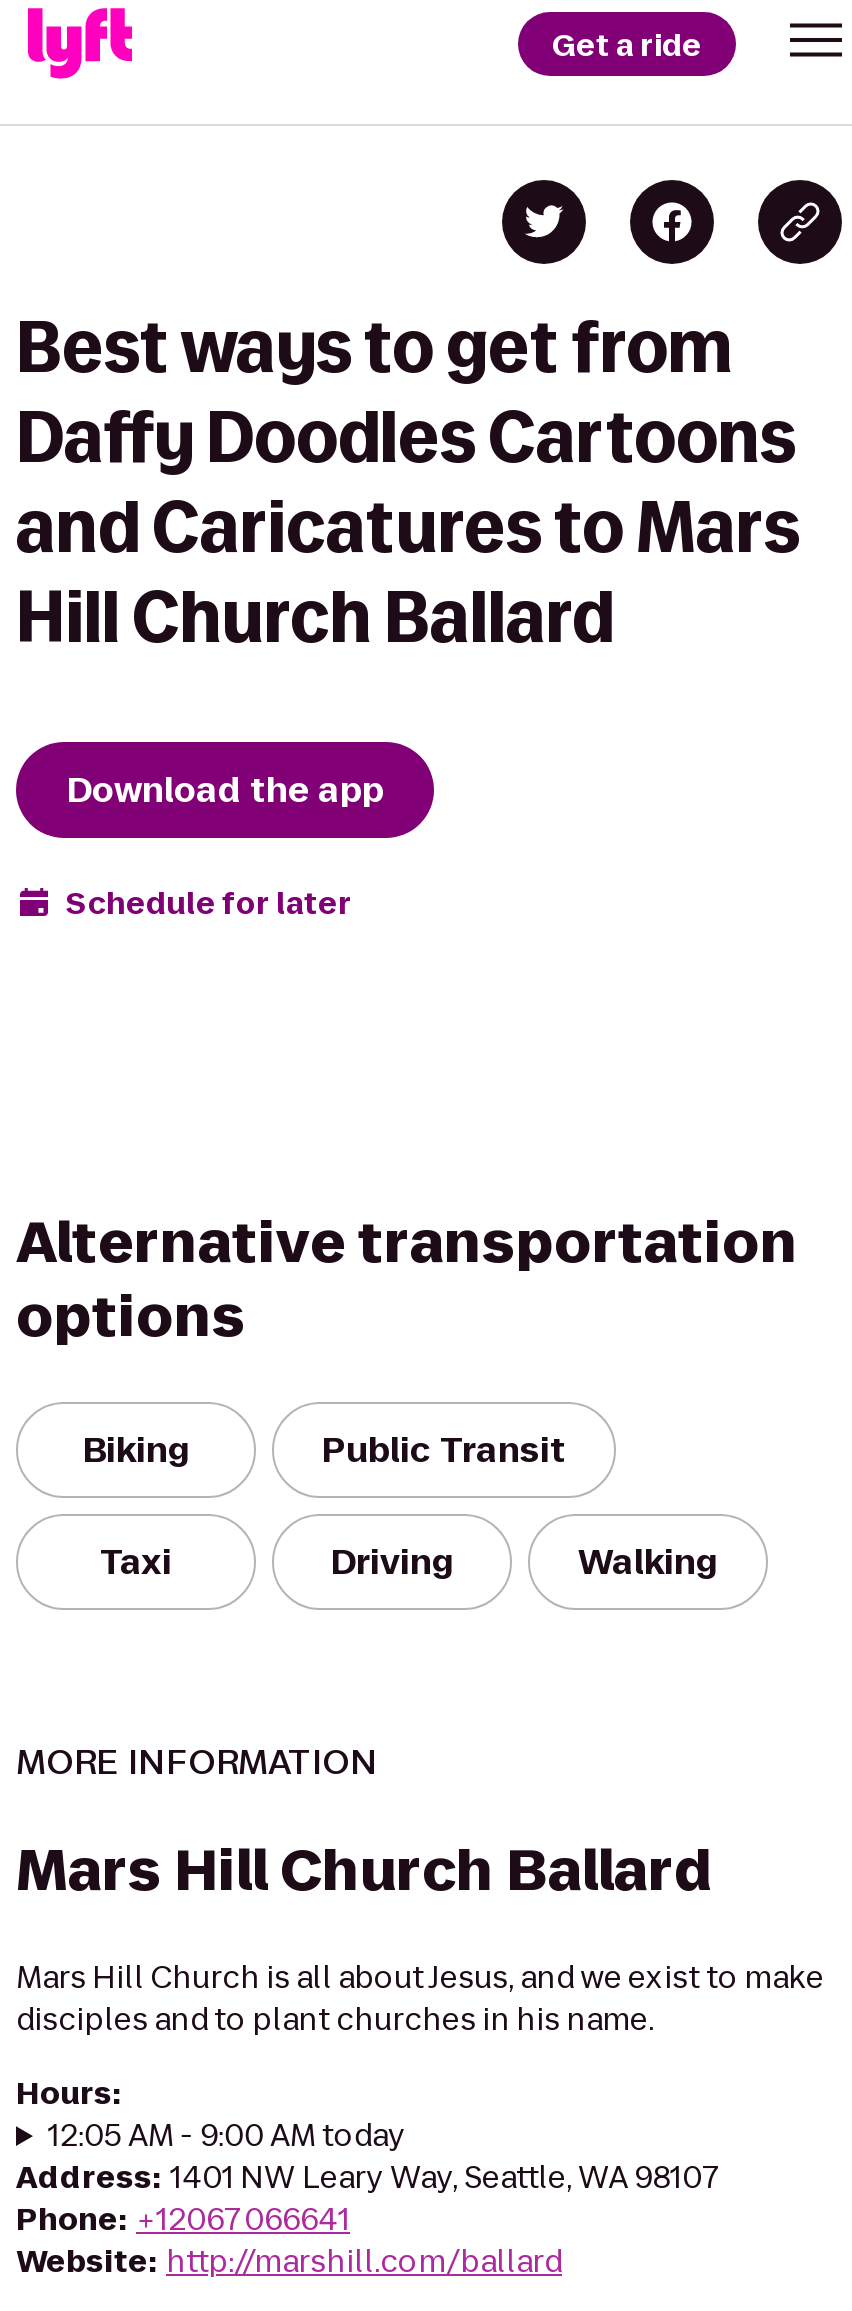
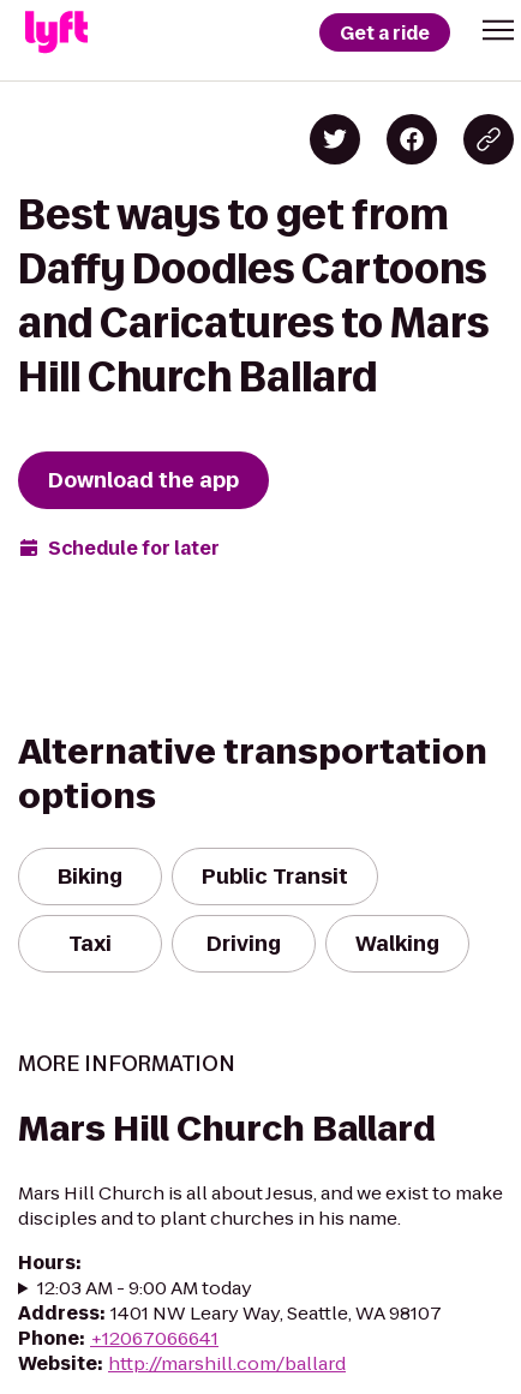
- 12:05 AM - 9:00 AM today
+ 12:03 AM - 9:00 AM today
